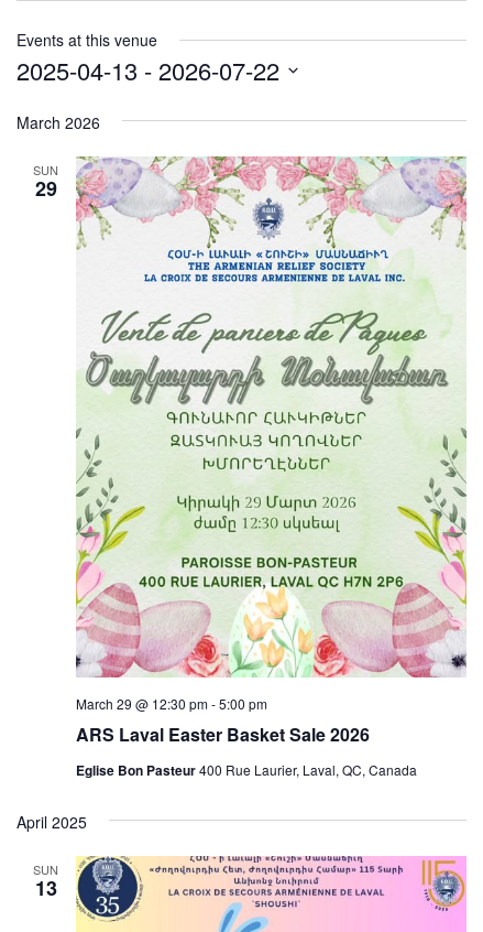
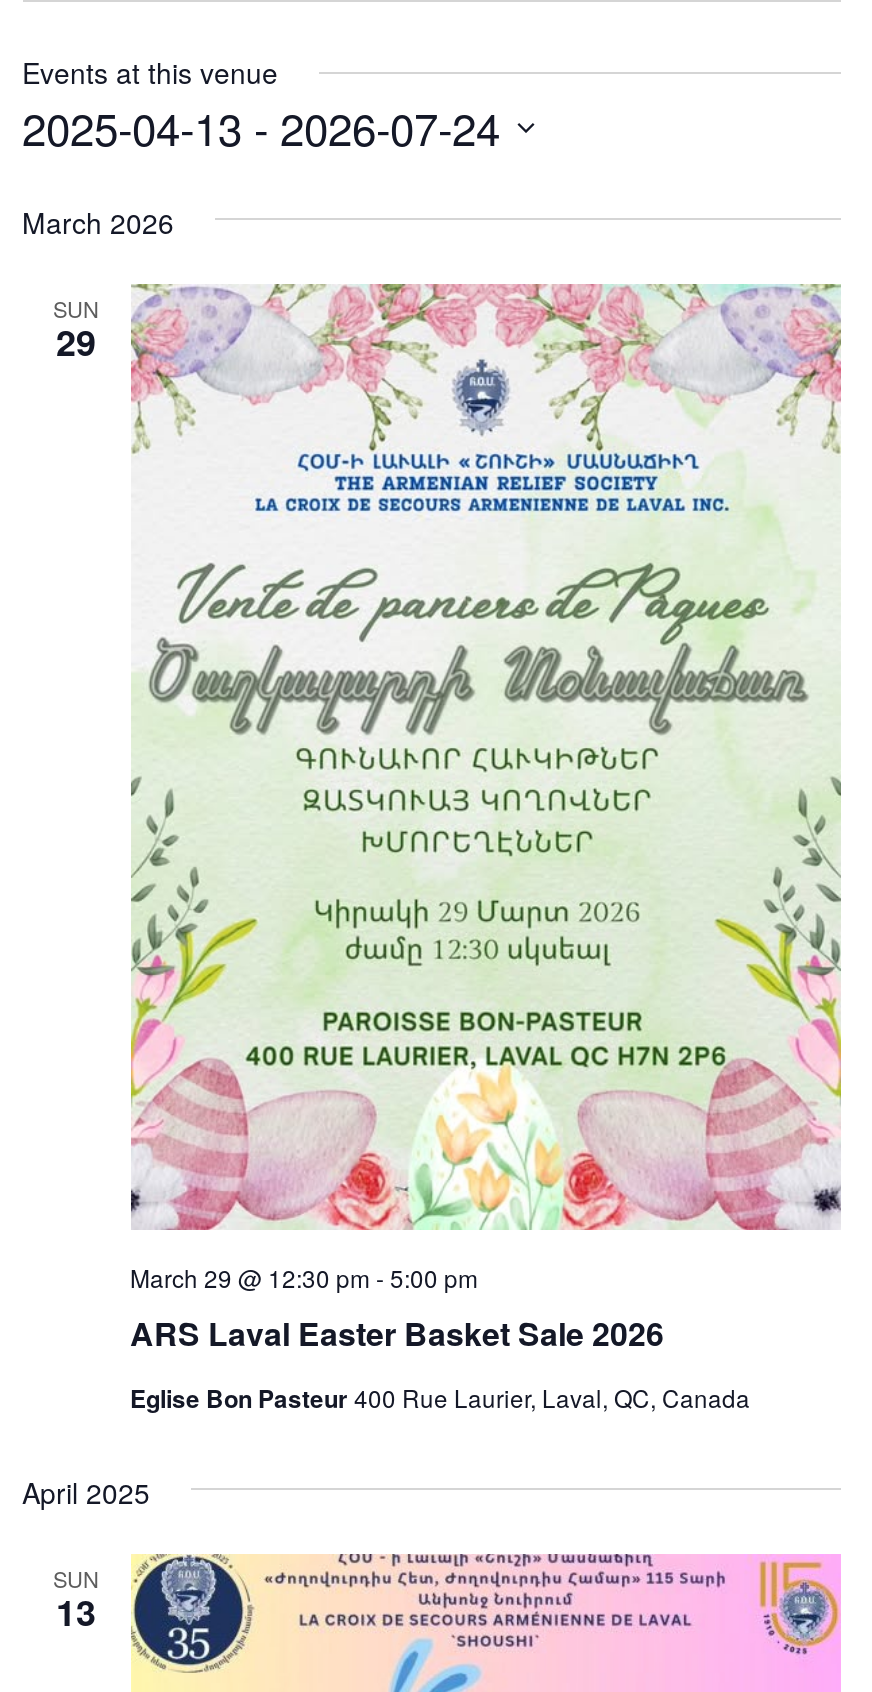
- 2025-04-13 - 2026-07-22
+ 2025-04-13 - 2026-07-24
